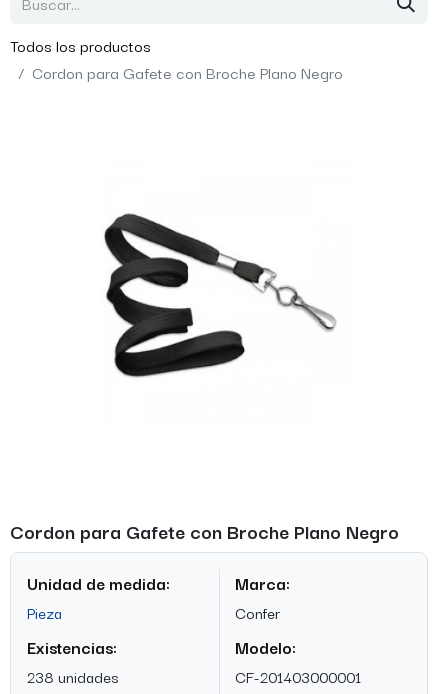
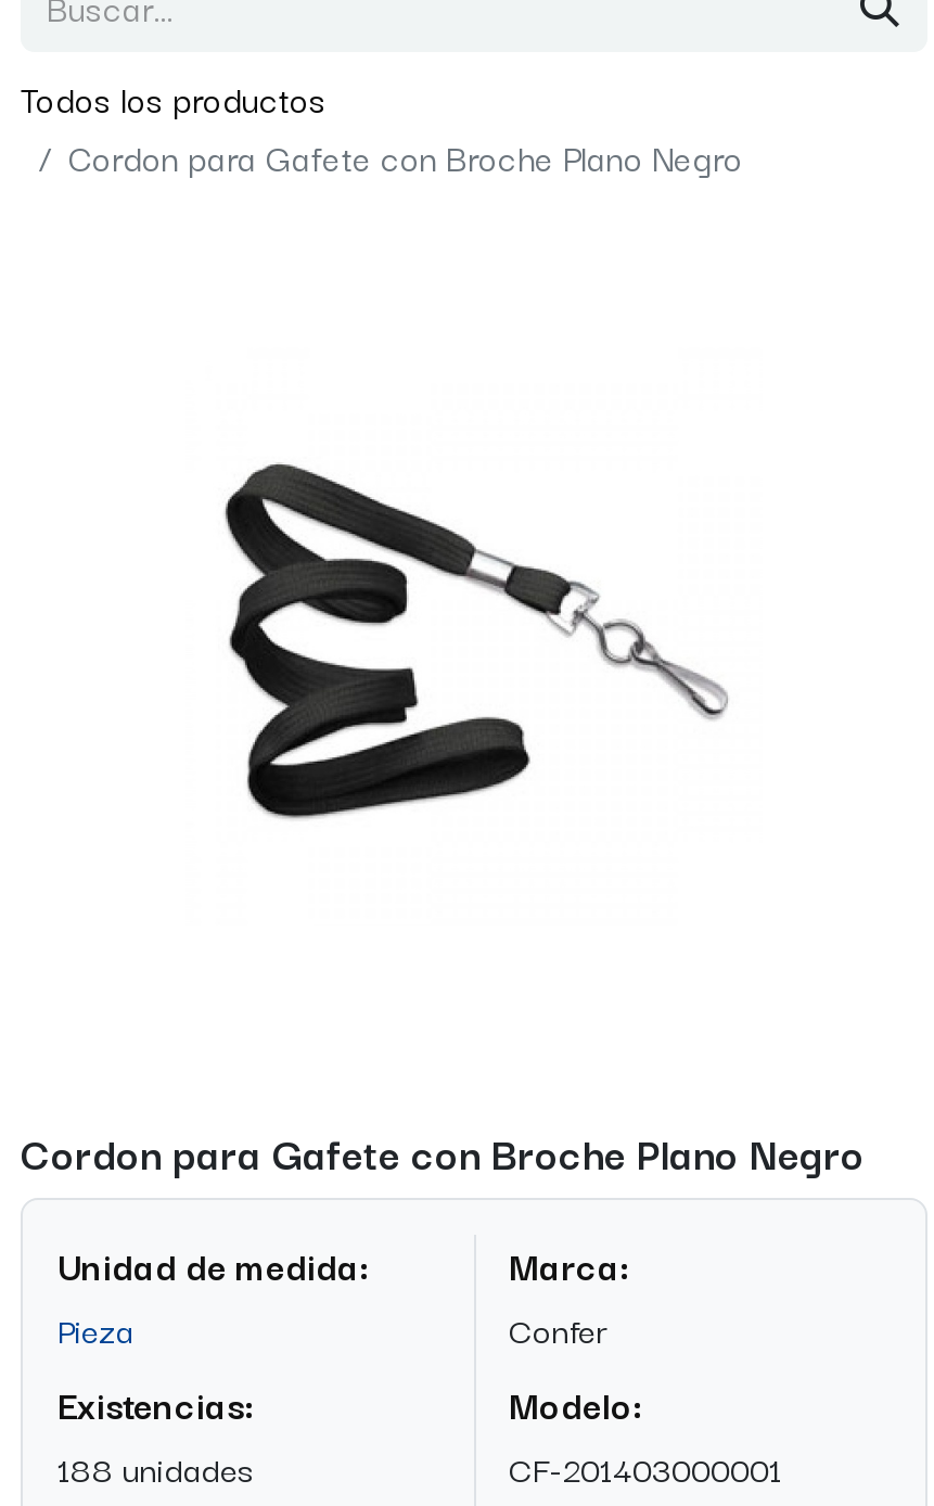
- 238 unidades
+ 188 unidades
